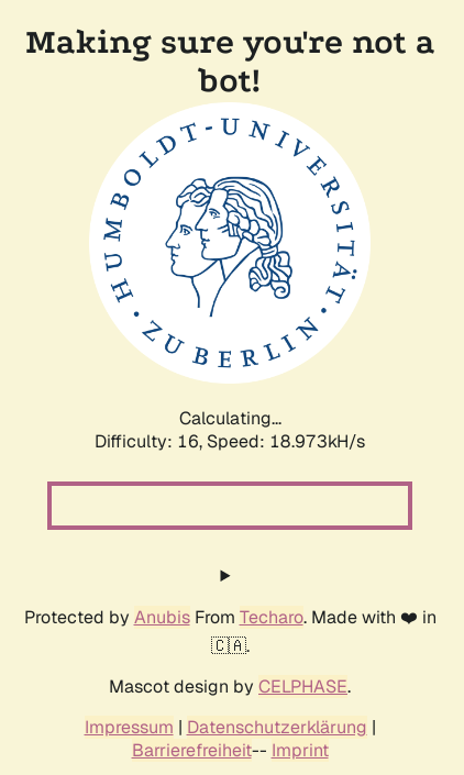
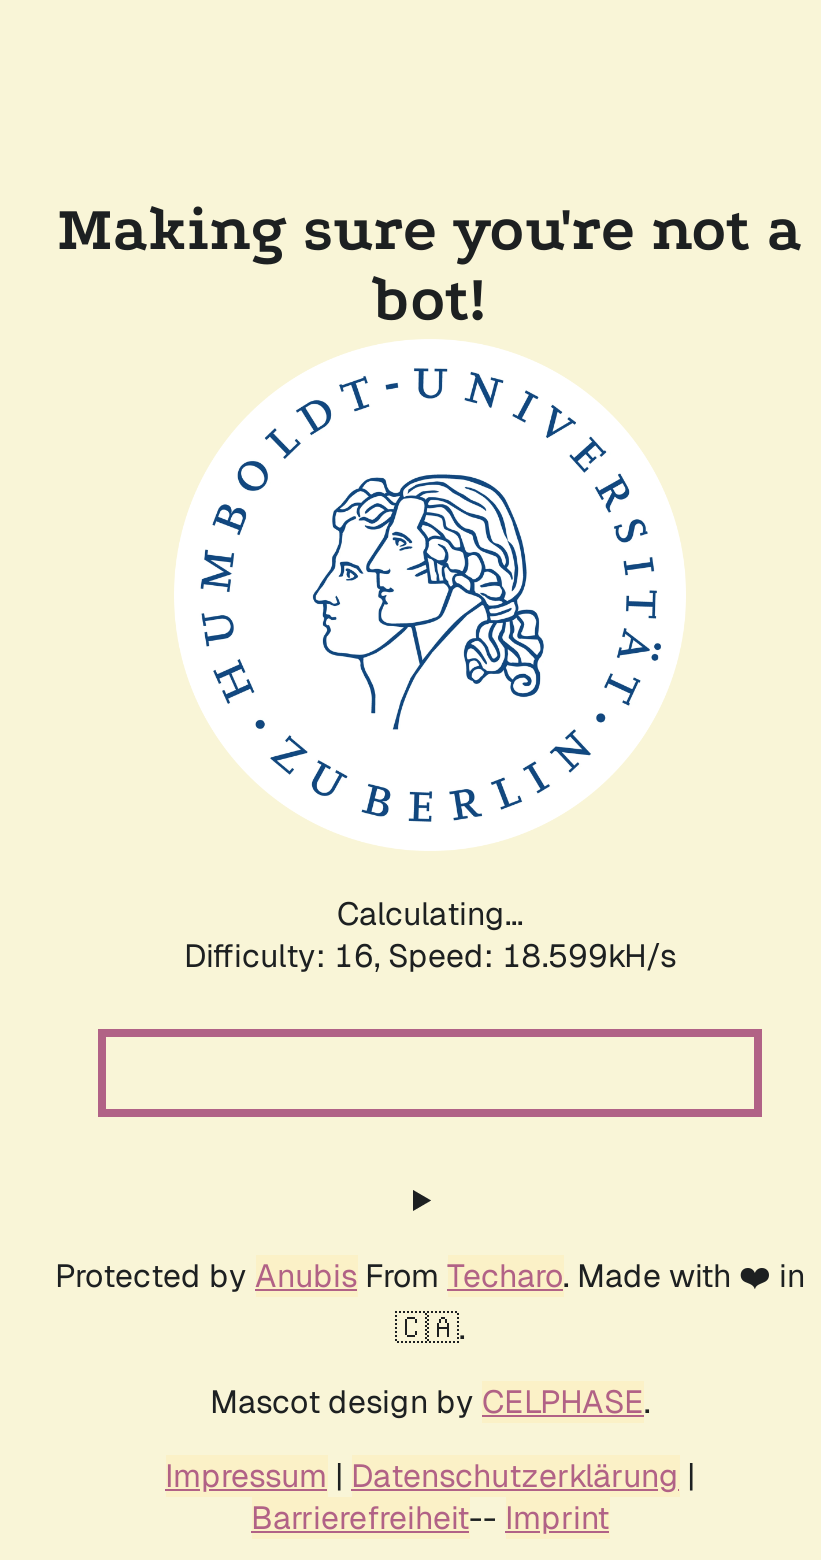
- Difficulty: 16, Speed: 18.973kH/s
+ Difficulty: 16, Speed: 18.599kH/s
